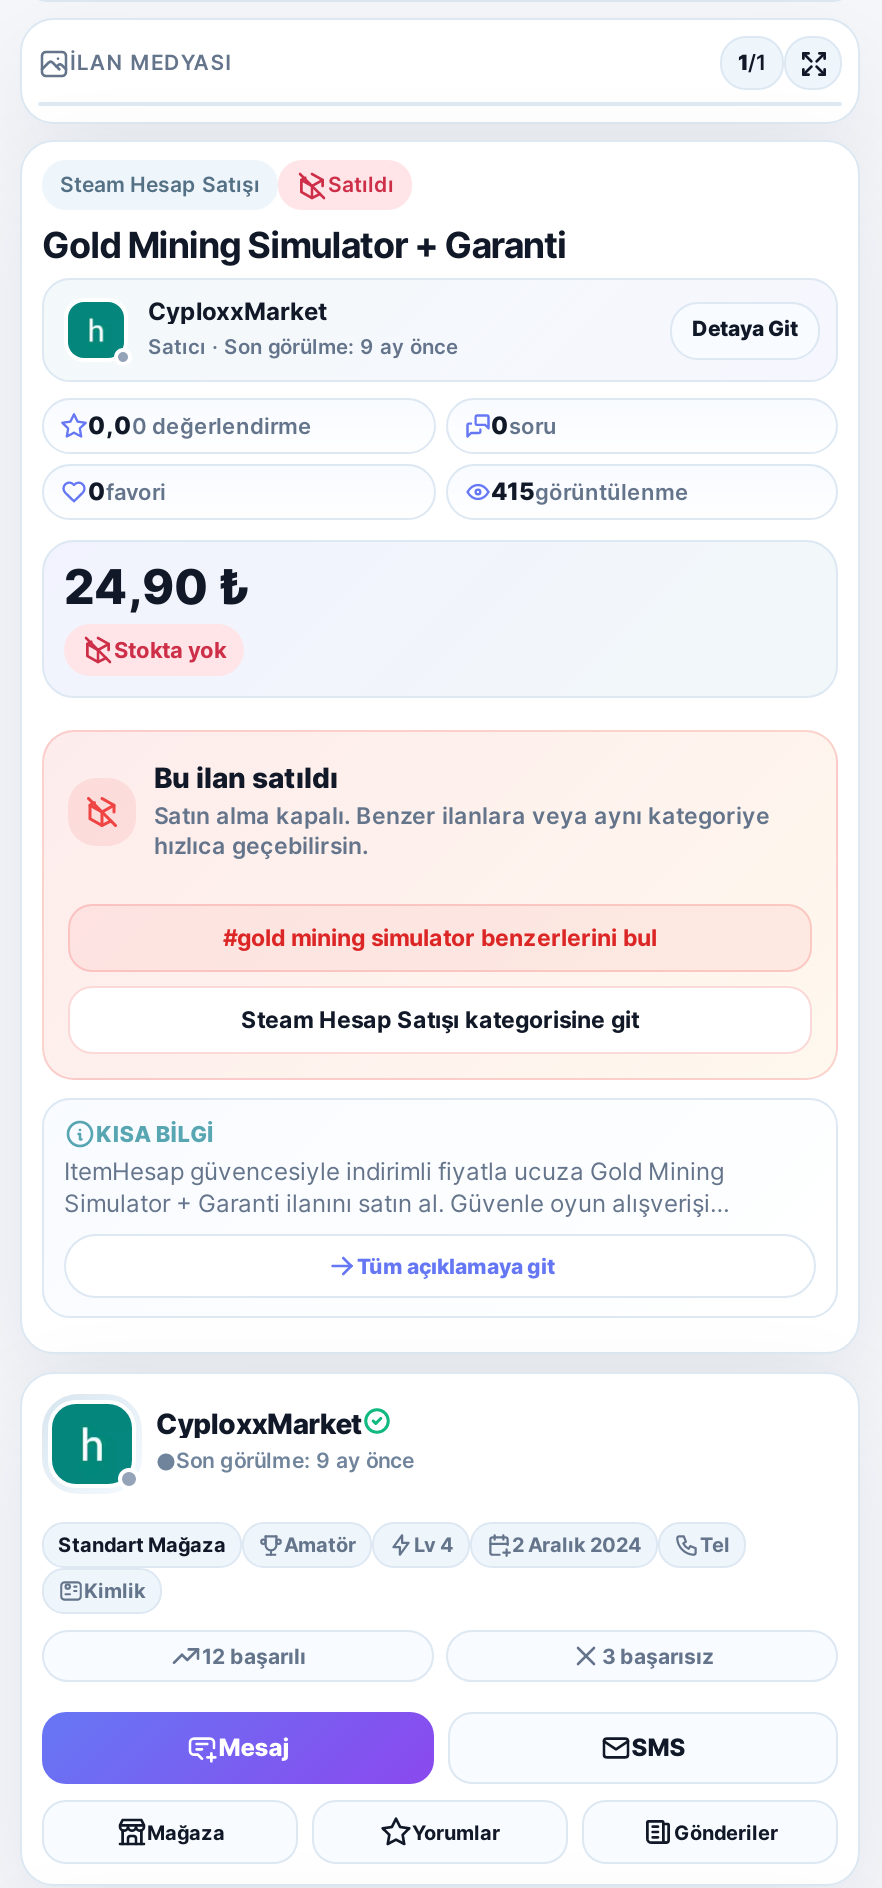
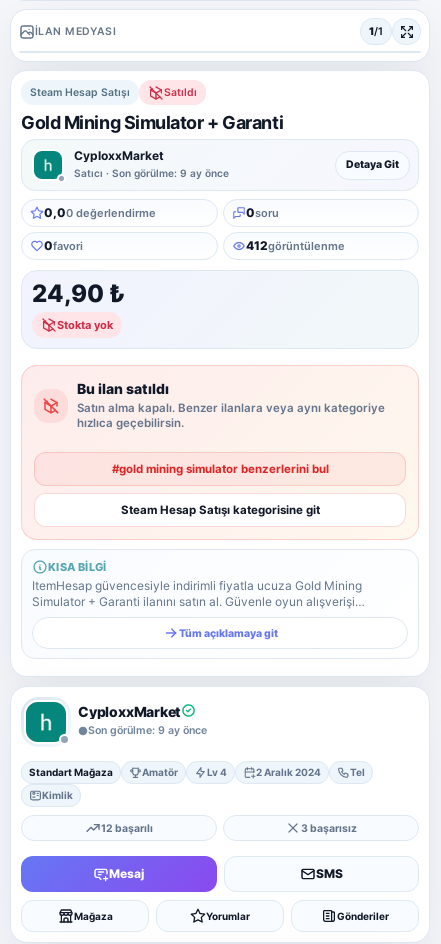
- 415görüntülenme
+ 412görüntülenme
